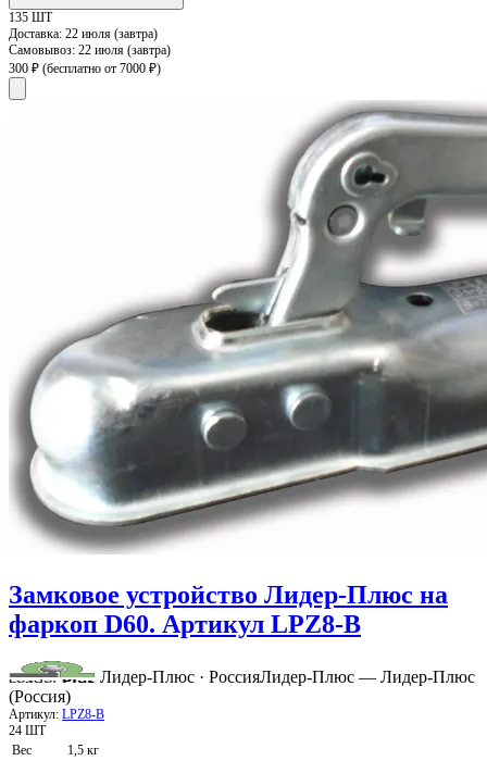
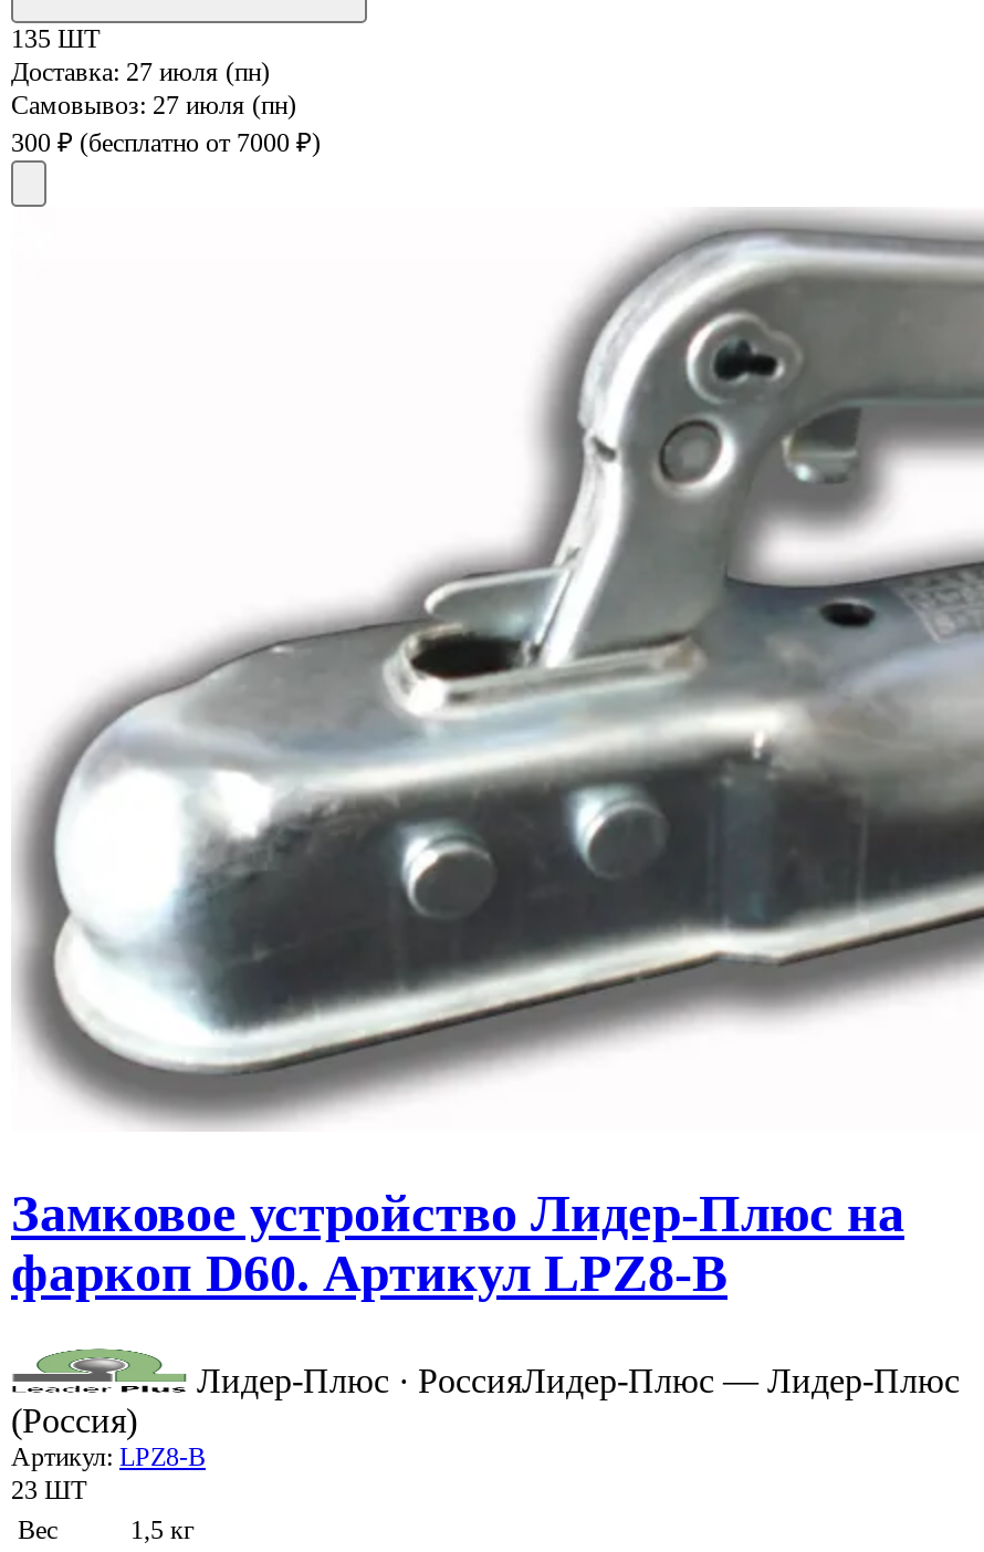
- Доставка: 22 июля (завтра)
+ Доставка: 27 июля (пн)

- Самовывоз: 22 июля (завтра)
+ Самовывоз: 27 июля (пн)

- 24 ШТ
+ 23 ШТ
